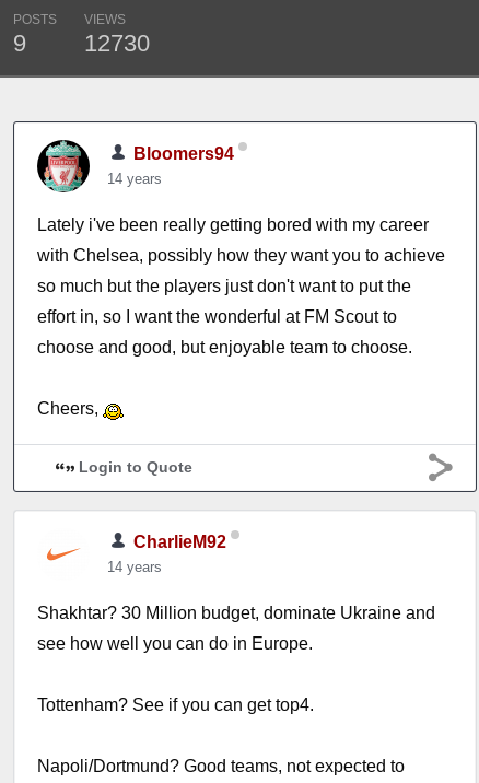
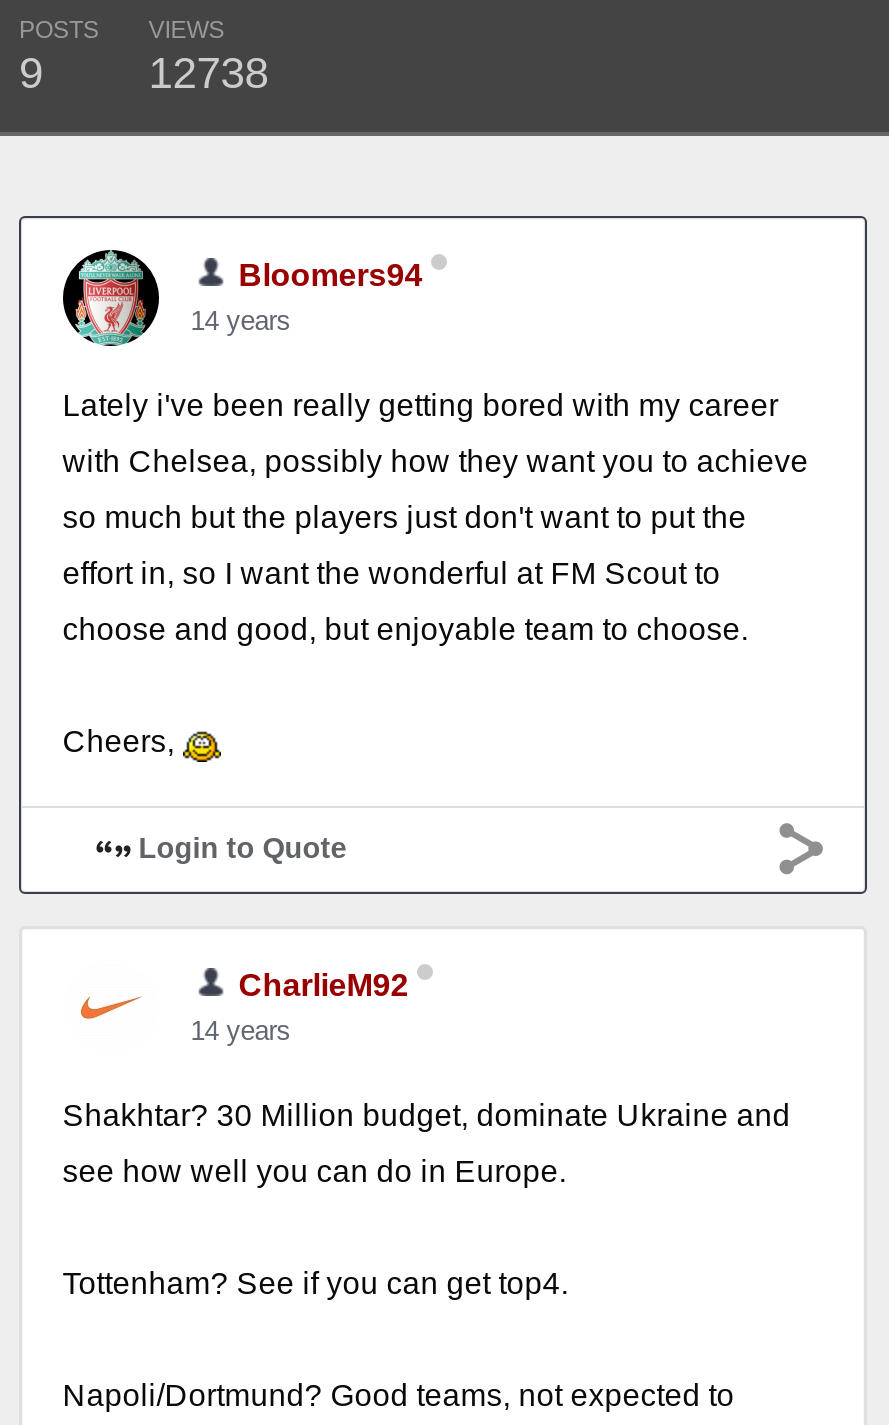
- 12730
+ 12738
